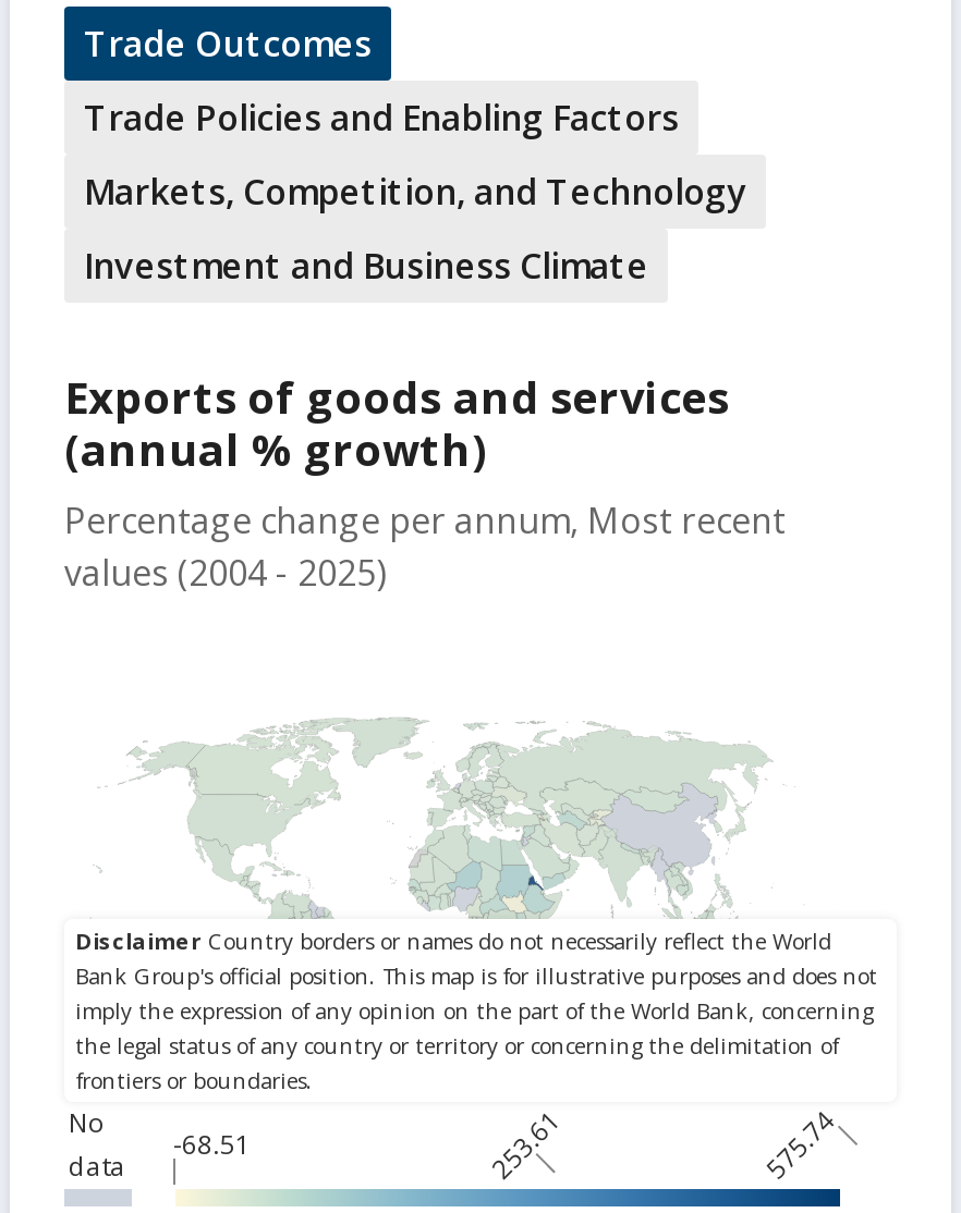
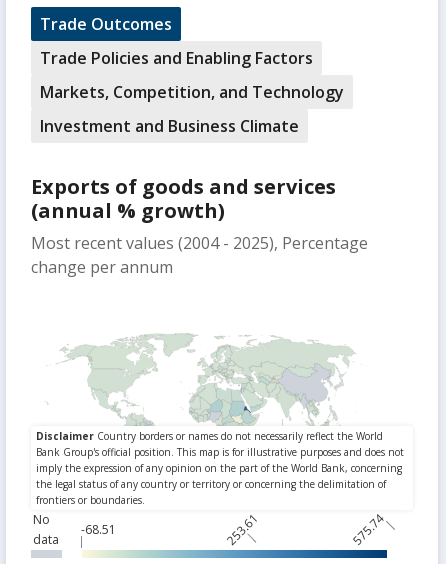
- Percentage change per annum, Most recent
- values (2004 - 2025)
+ Most recent values (2004 - 2025), Percentage
+ change per annum
